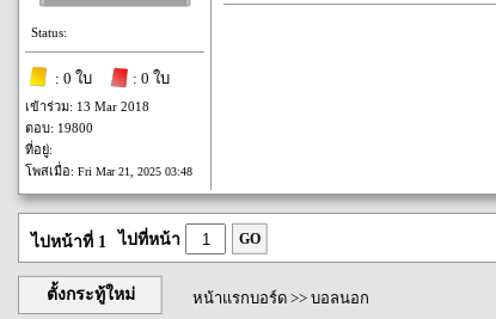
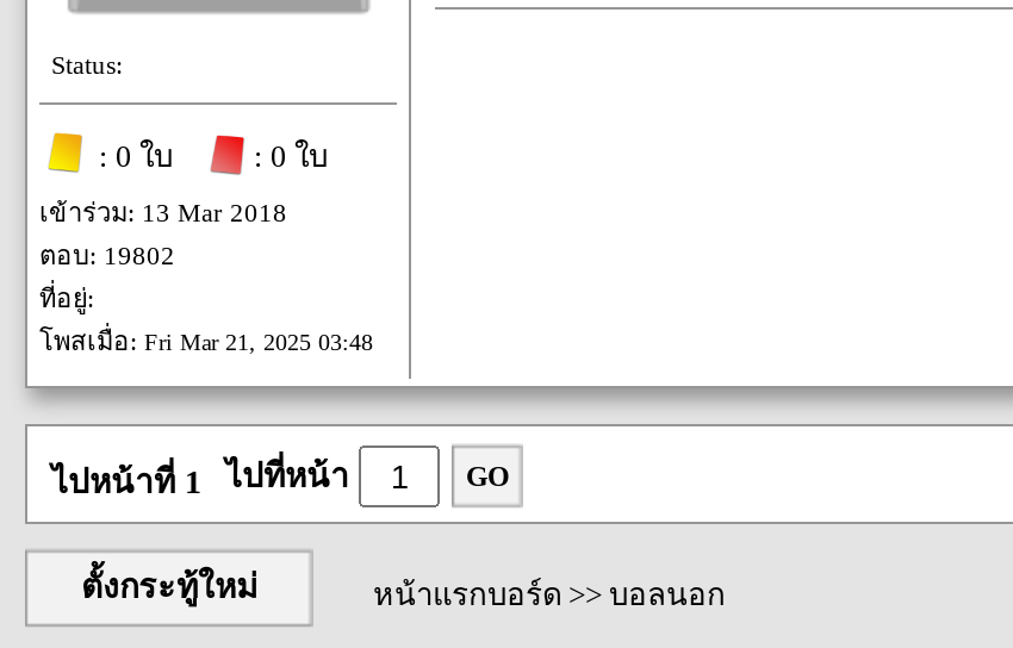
- ตอบ: 19800
+ ตอบ: 19802
